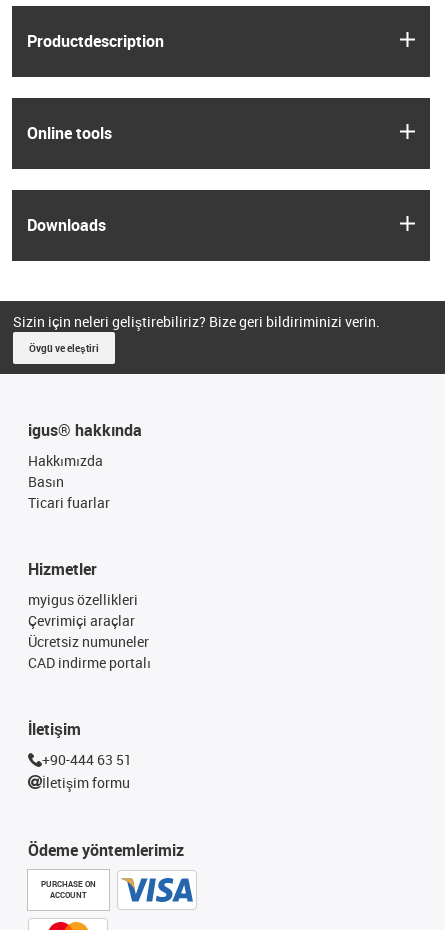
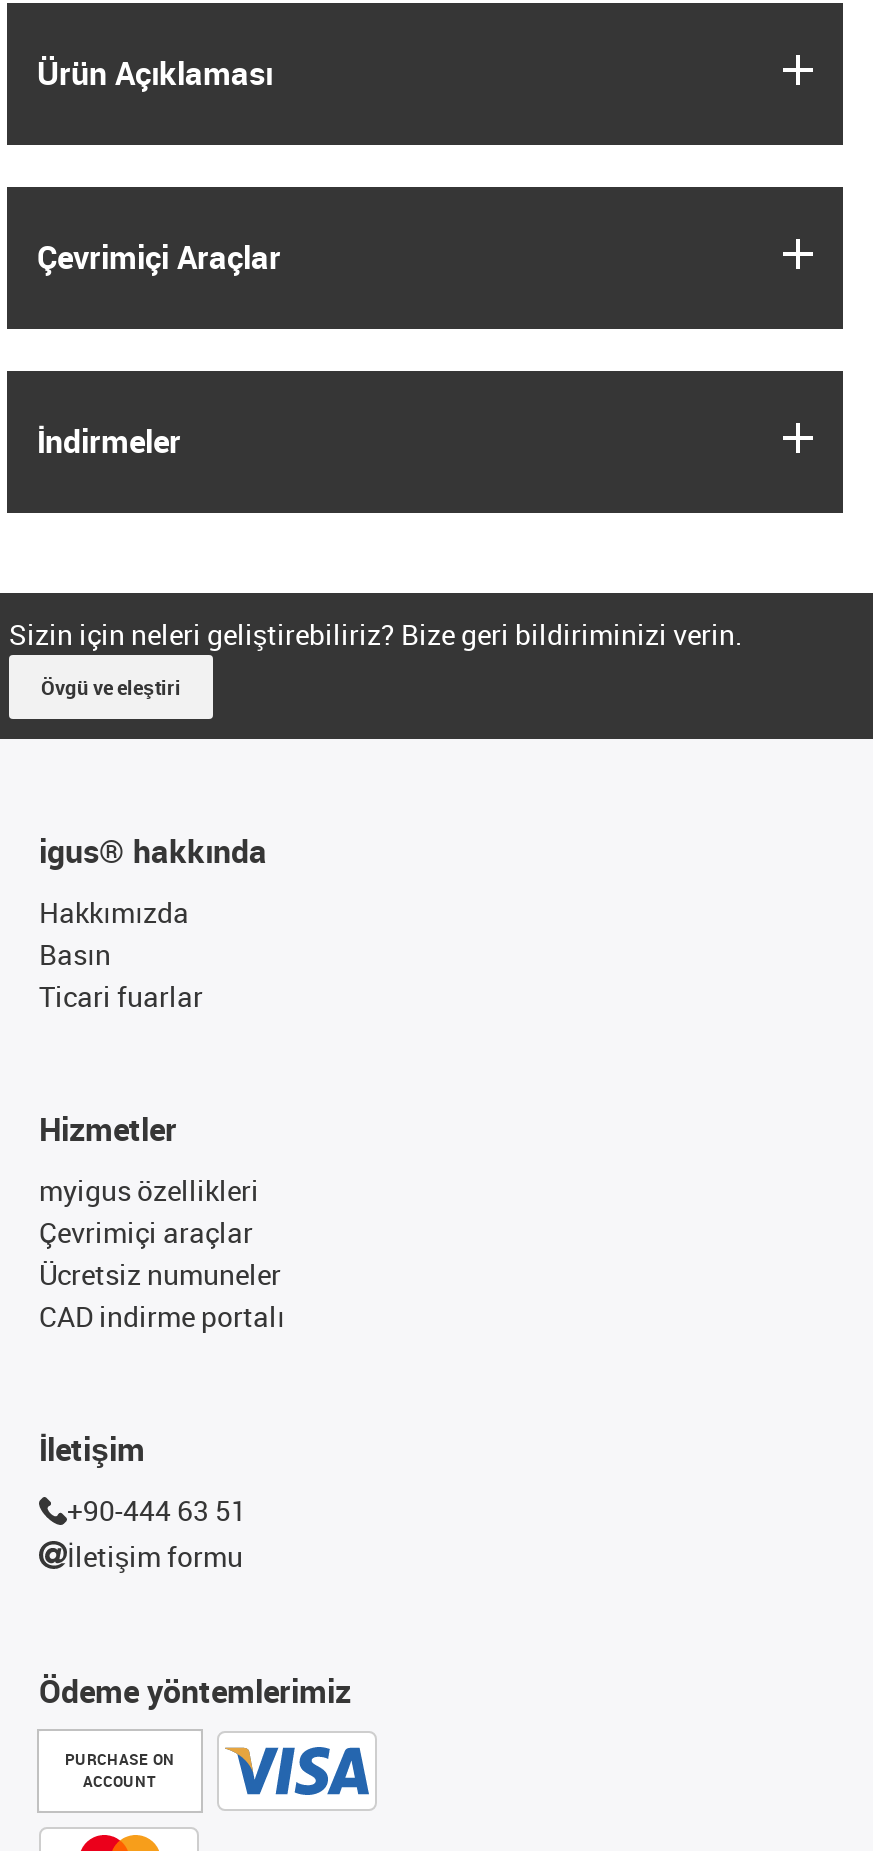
- Productdescription
+ Ürün Açıklaması

- Online tools
+ Çevrimiçi Araçlar

- Downloads
+ İndirmeler
